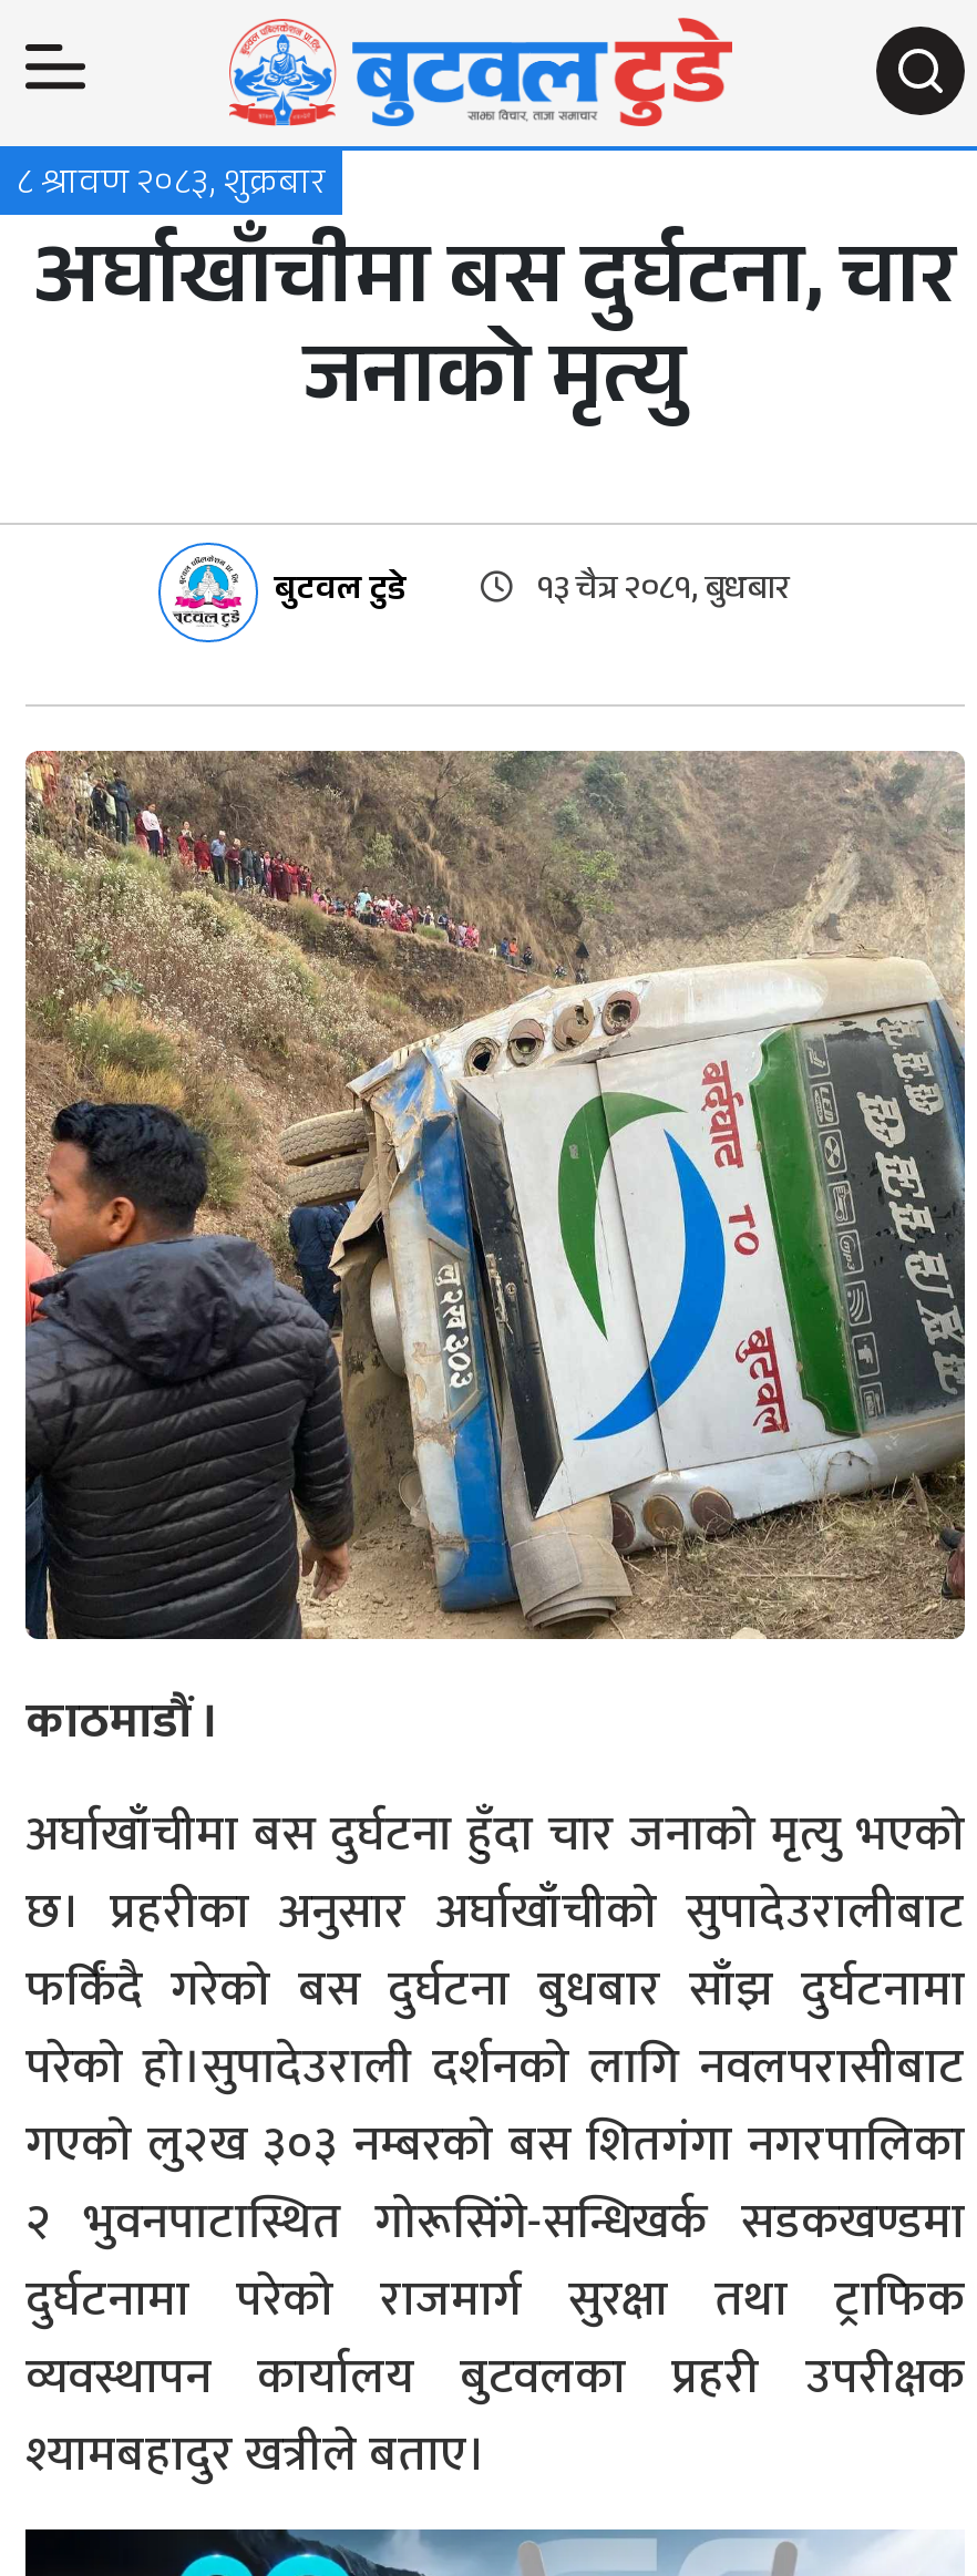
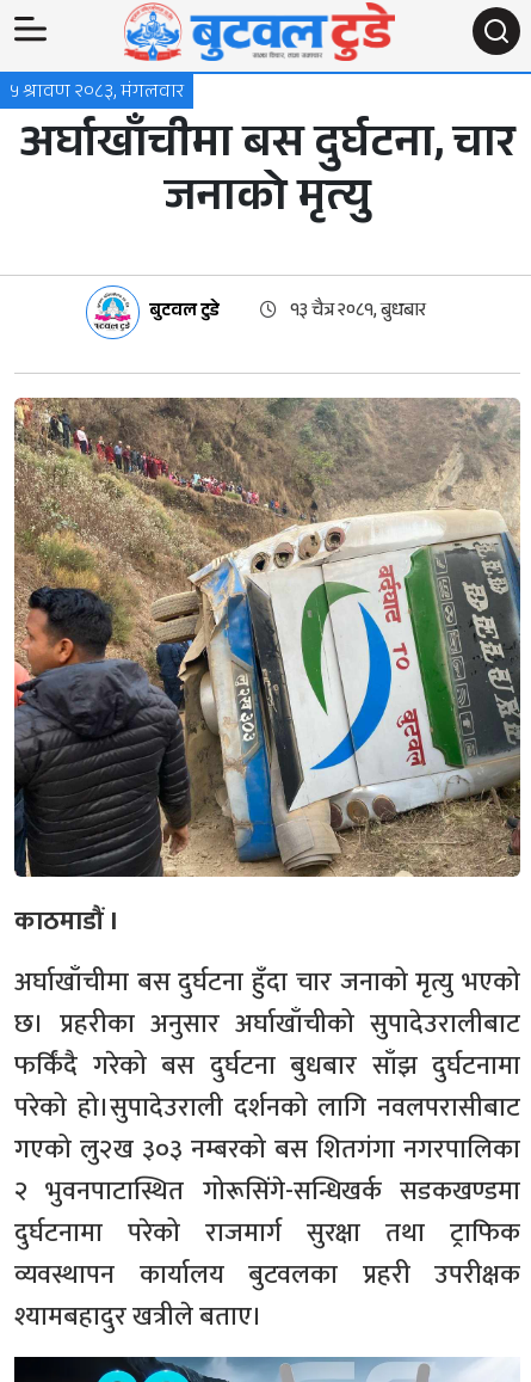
- ८ श्रावण २०८३, शुक्रबार
+ ५ श्रावण २०८३, मंगलवार
